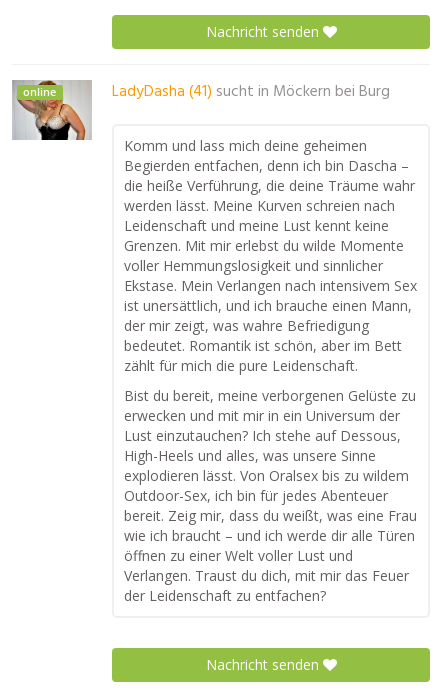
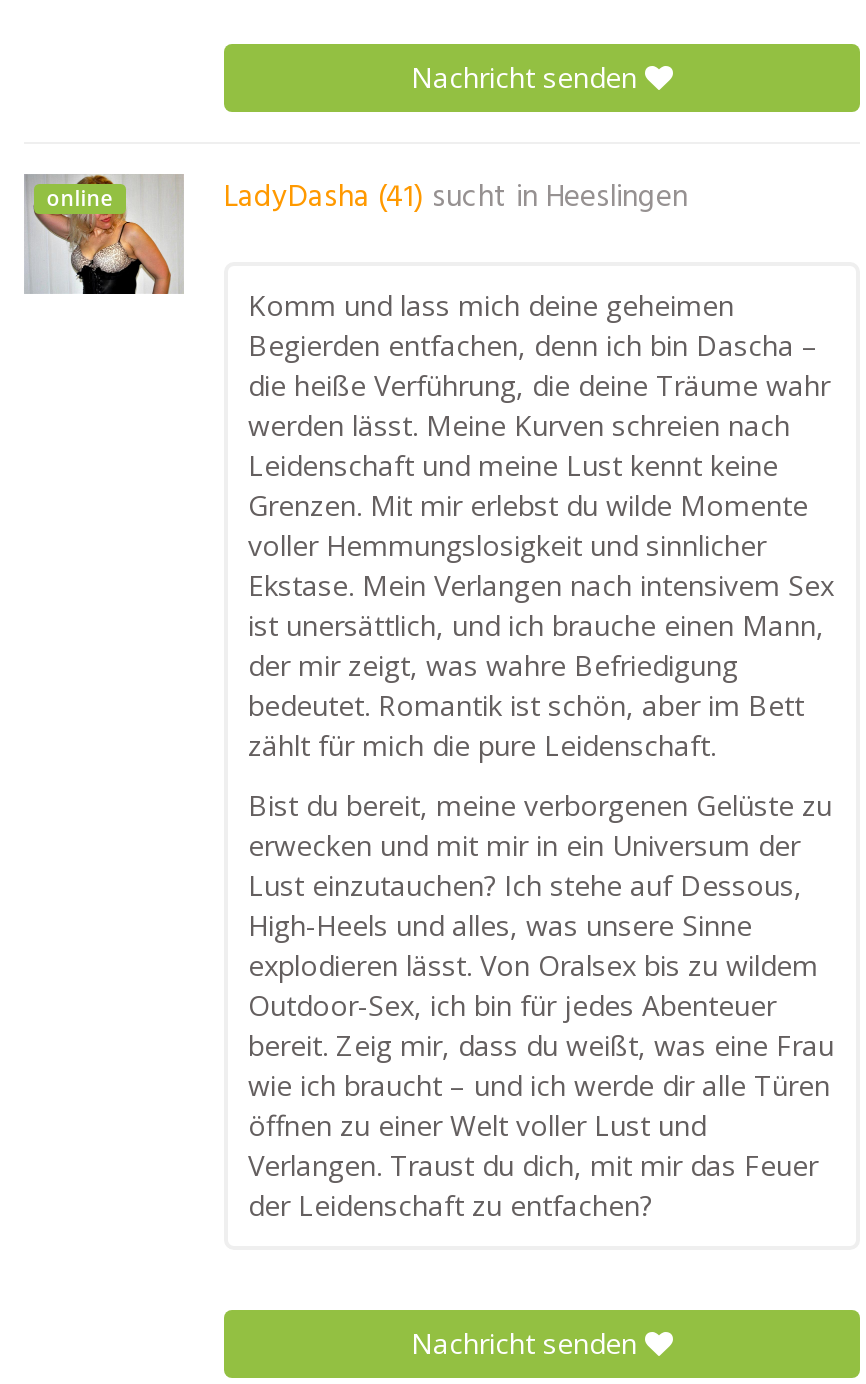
- LadyDasha (41) sucht in Möckern bei Burg
+ LadyDasha (41) sucht in Heeslingen
